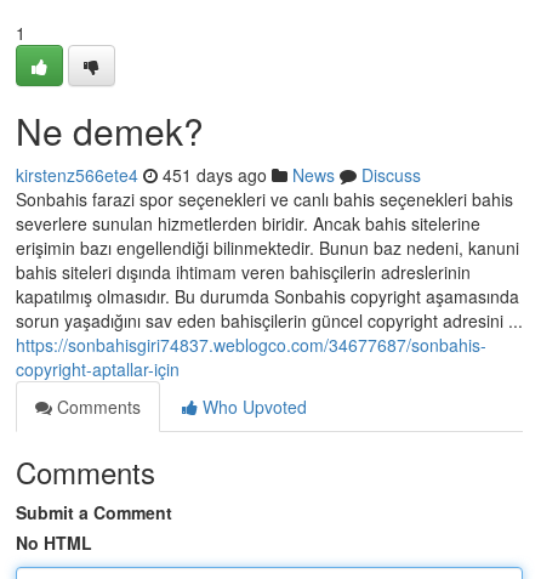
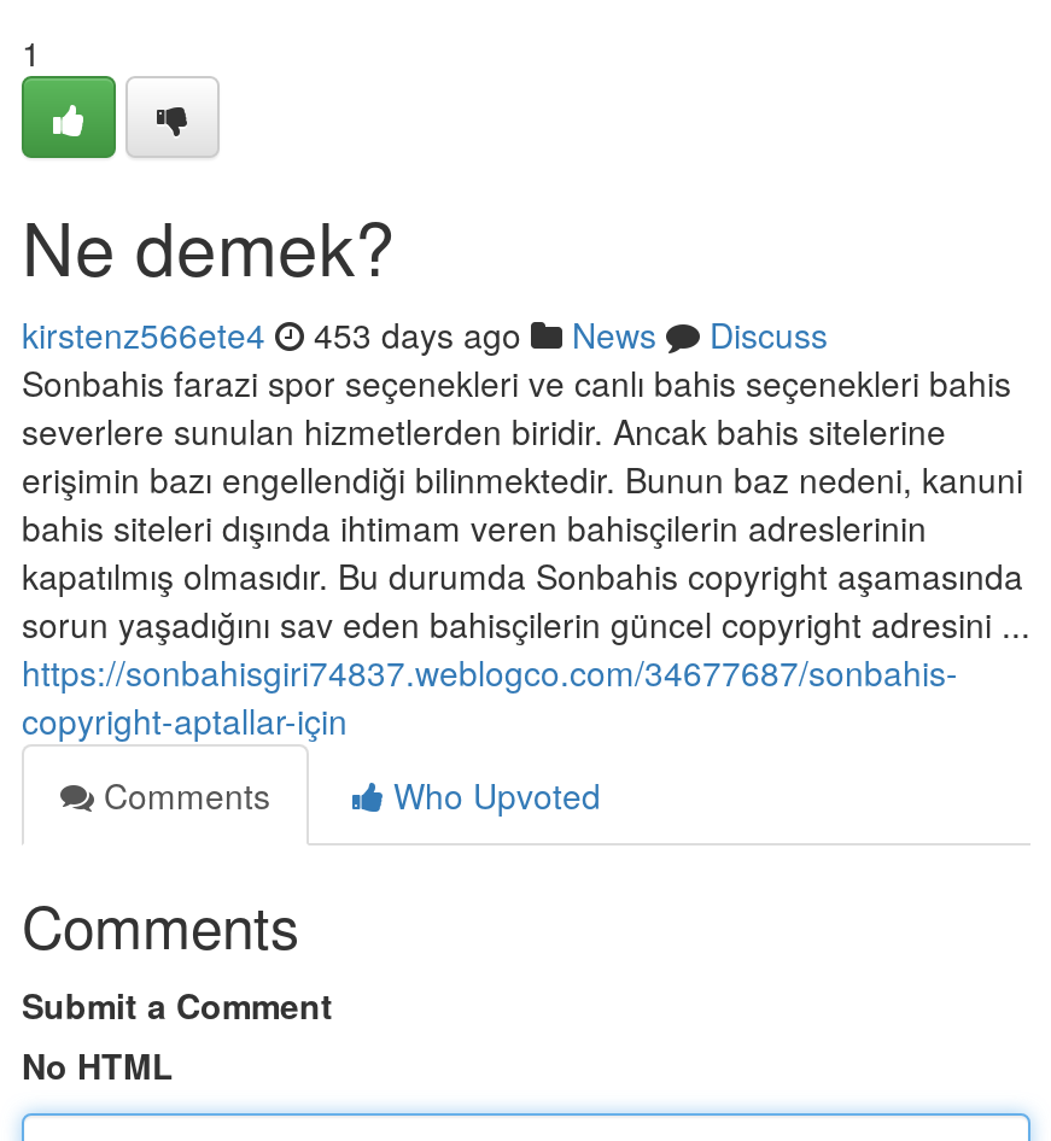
- kirstenz566ete4 451 days ago News Discuss
+ kirstenz566ete4 453 days ago News Discuss
